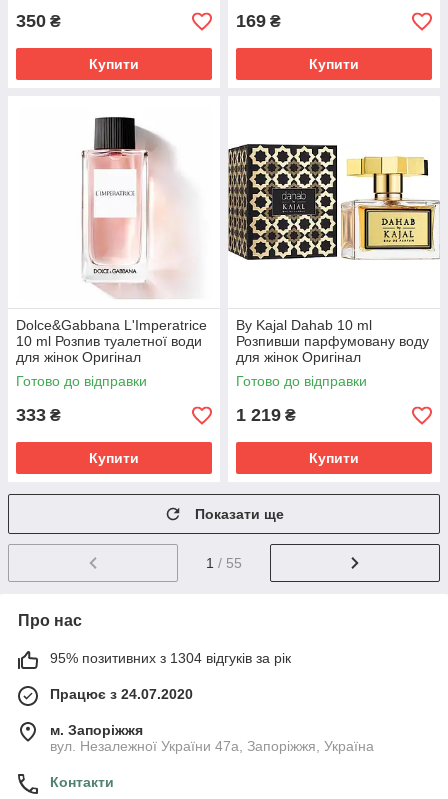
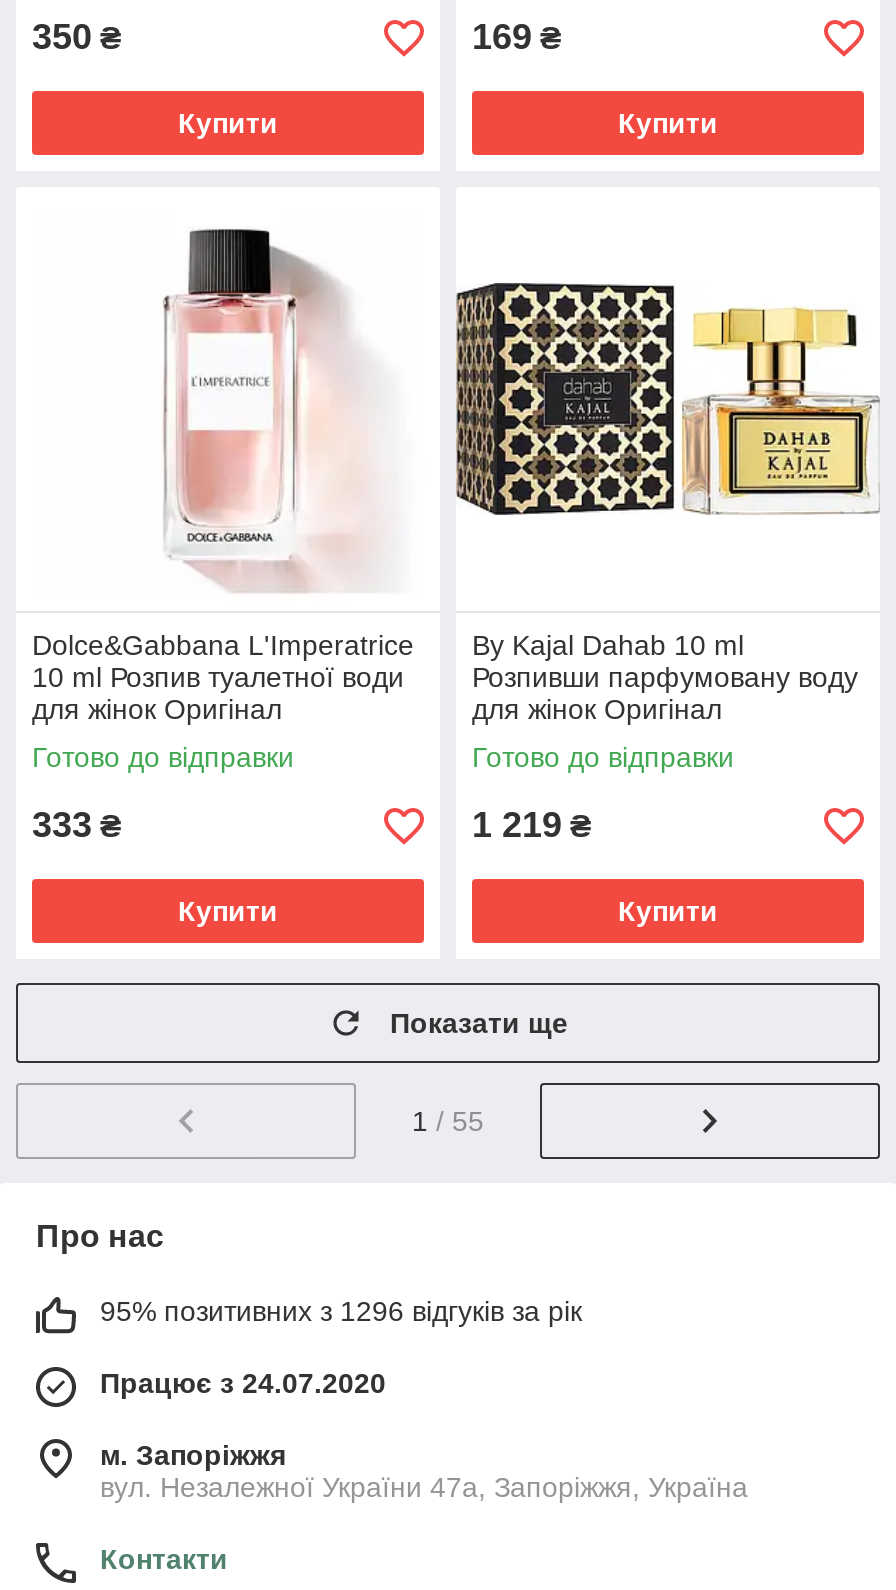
- 95% позитивних з 1304 відгуків за рік
+ 95% позитивних з 1296 відгуків за рік
